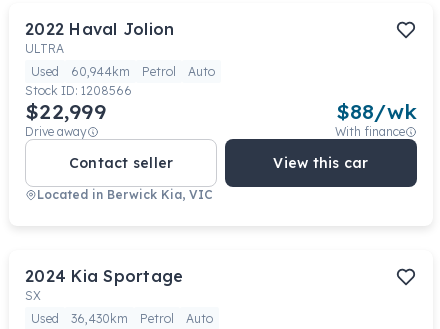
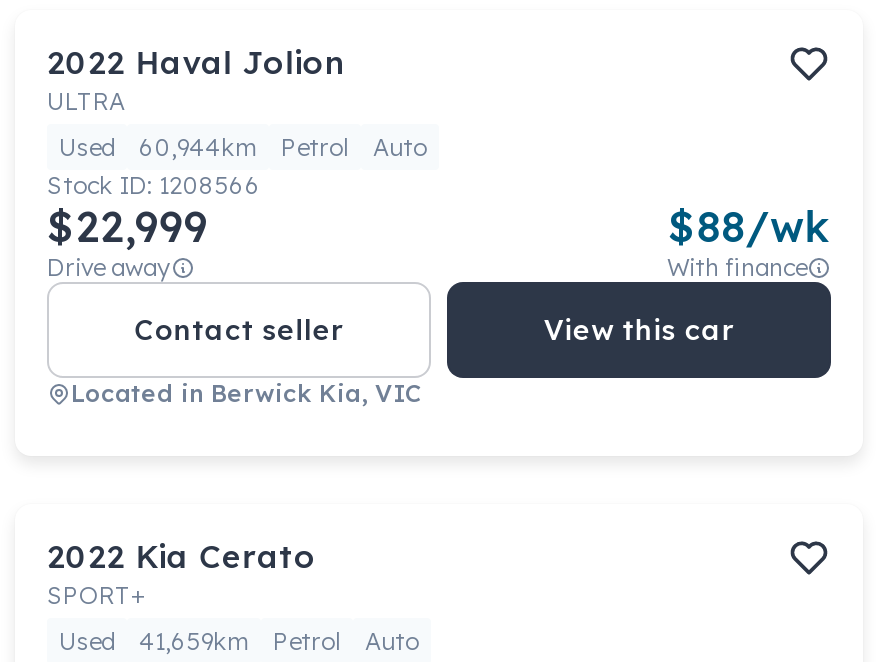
- 2024 Kia Sportage
- SX
+ 2022 Kia Cerato
+ SPORT+

- Used 36,430km Petrol Auto
+ Used 41,659km Petrol Auto
